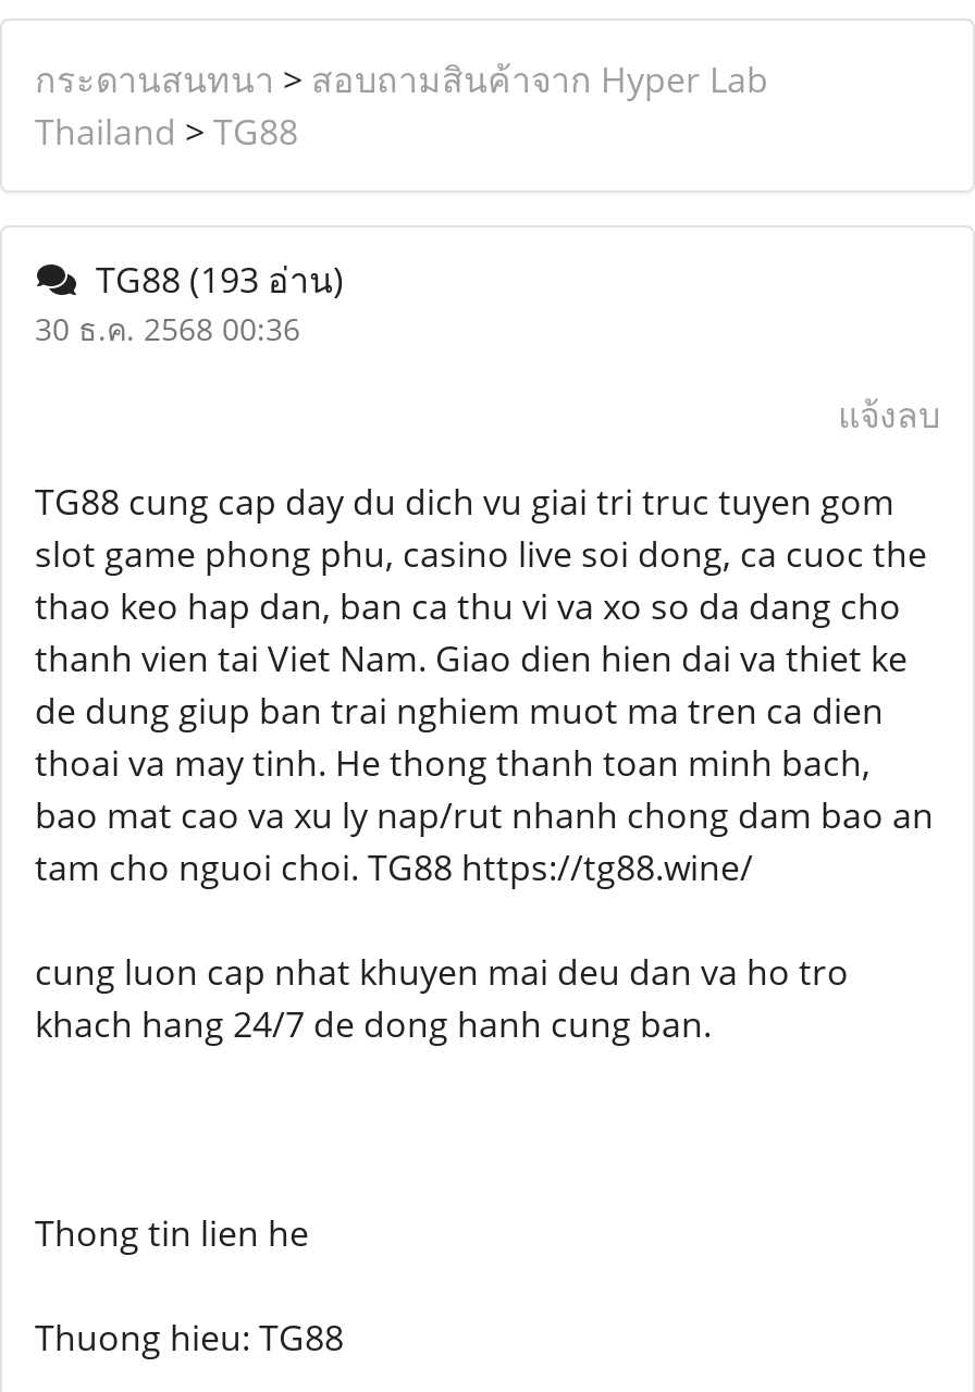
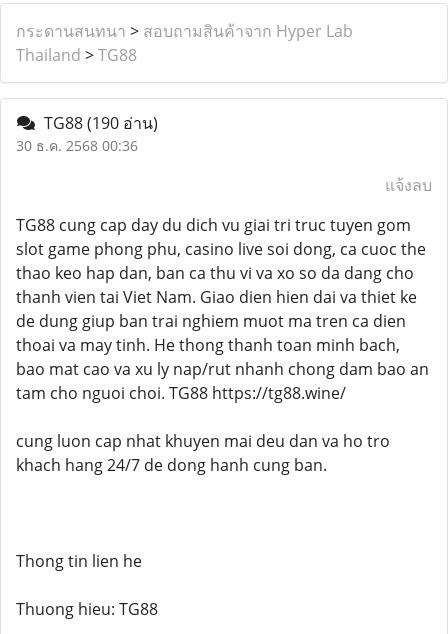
- TG88 (193 อ่าน)
+ TG88 (190 อ่าน)
